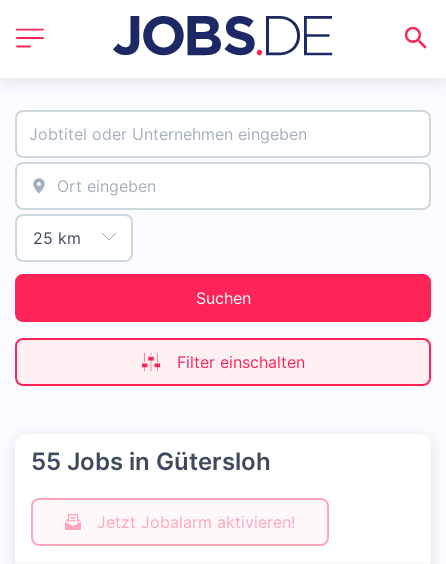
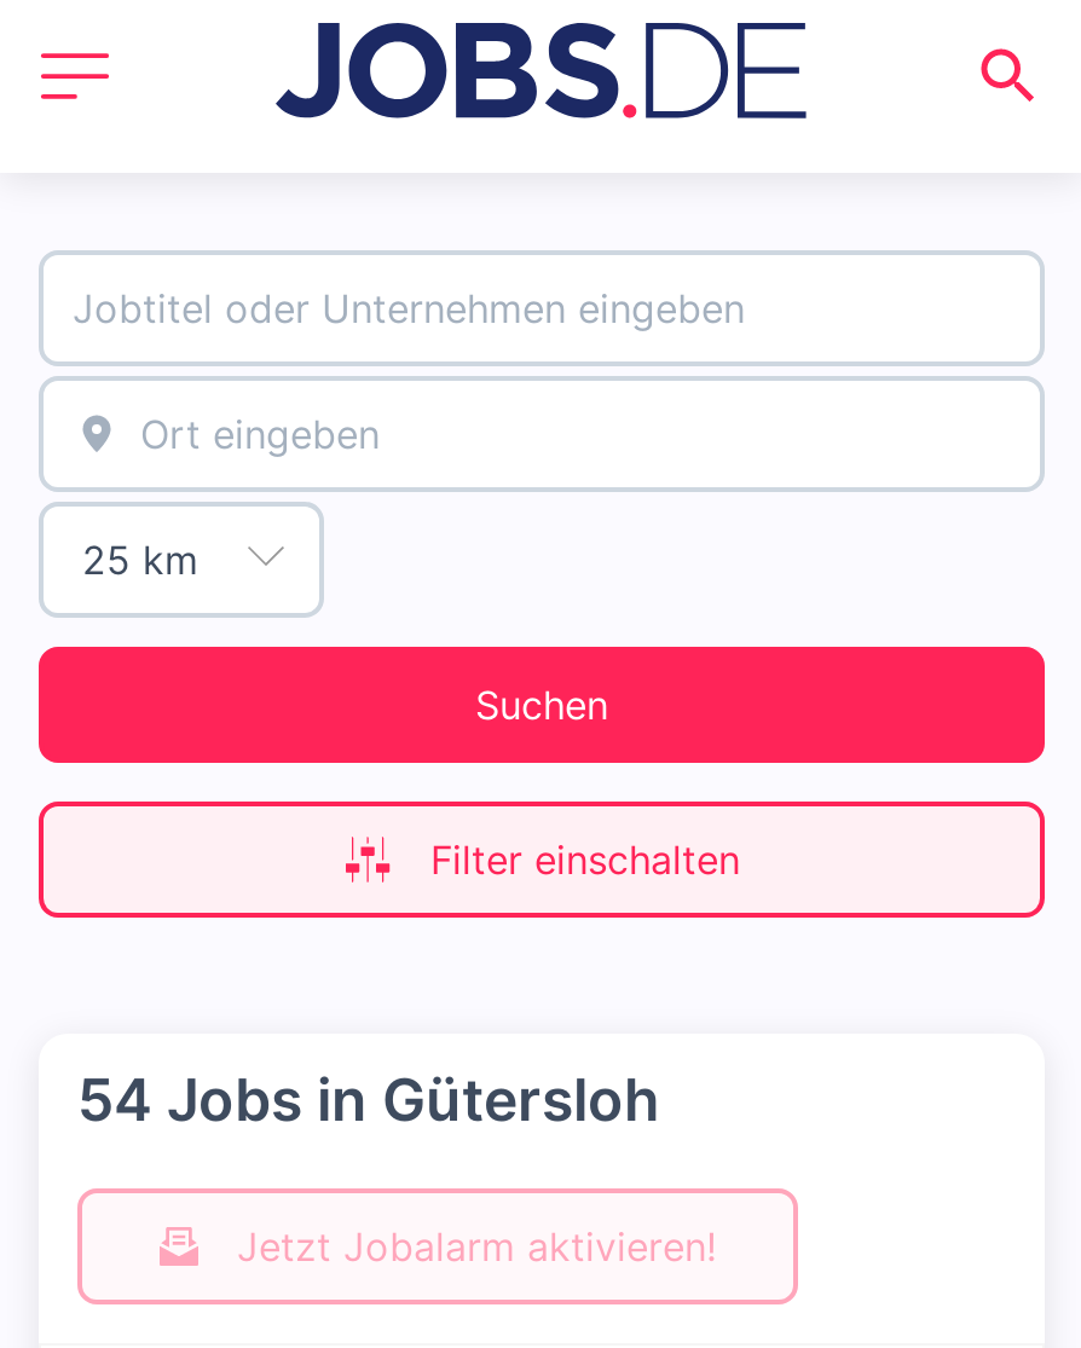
- 55 Jobs in Gütersloh
+ 54 Jobs in Gütersloh
